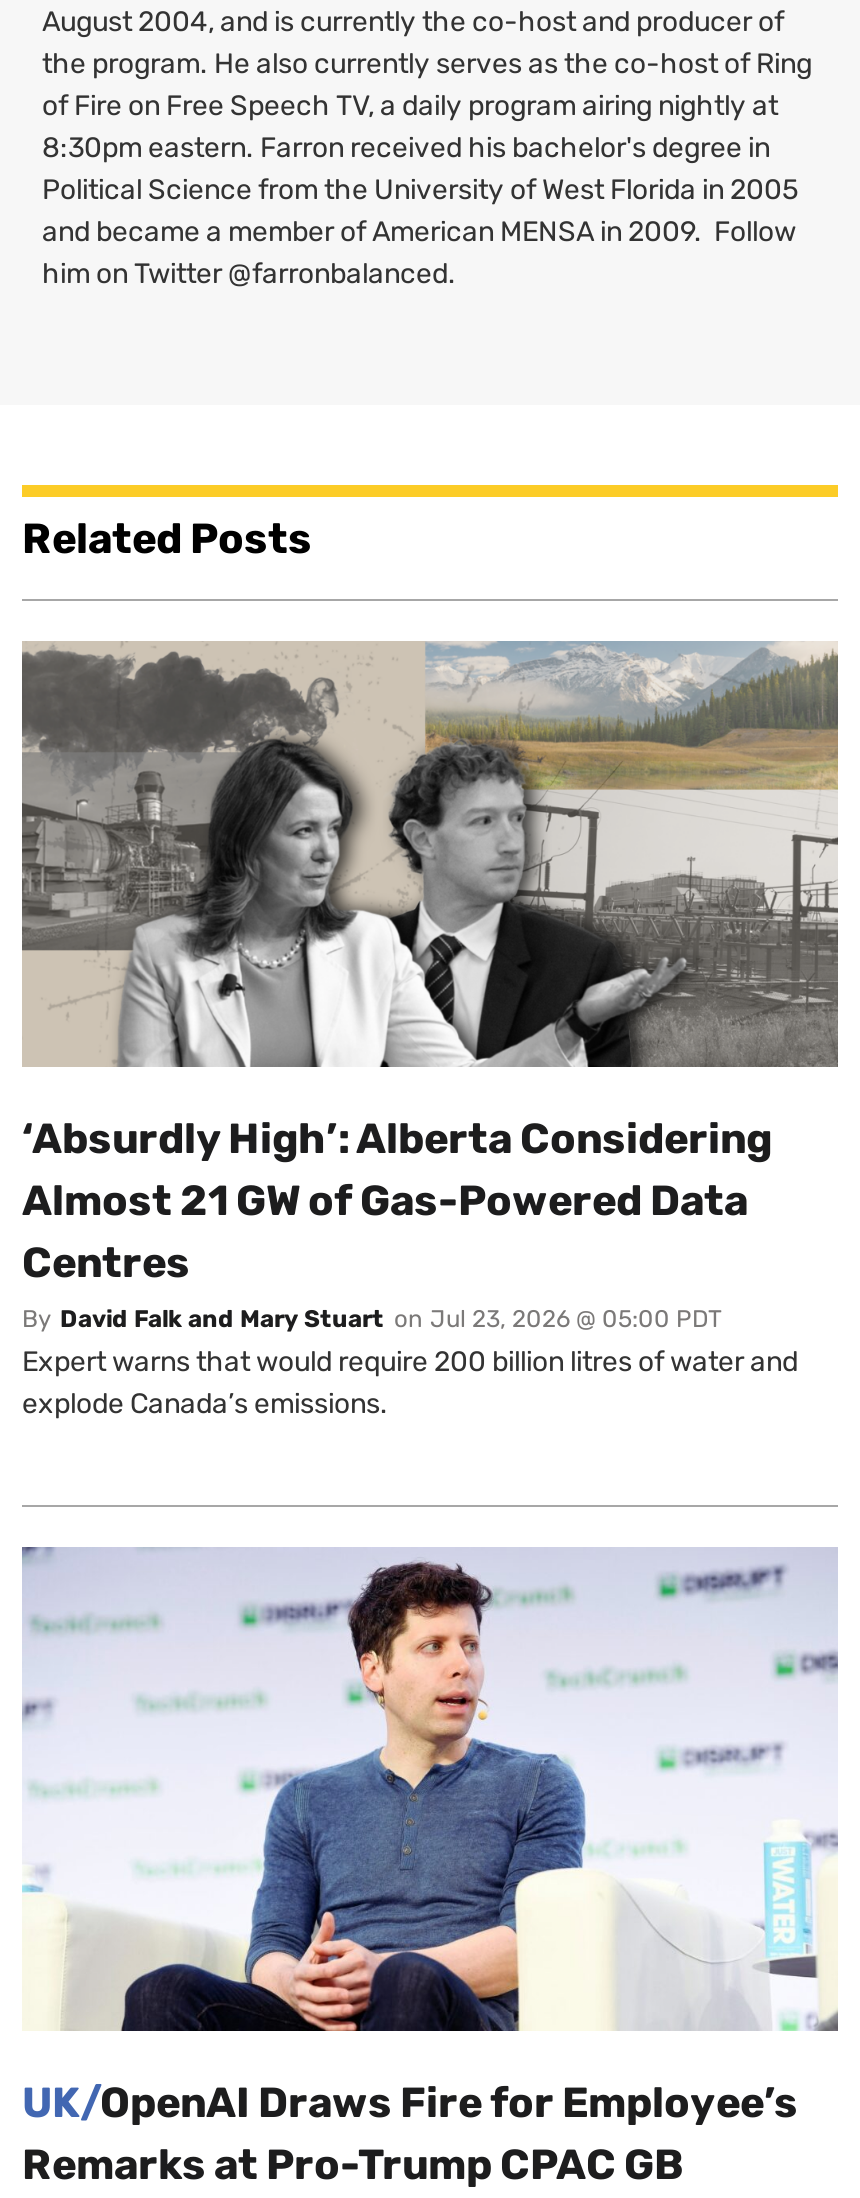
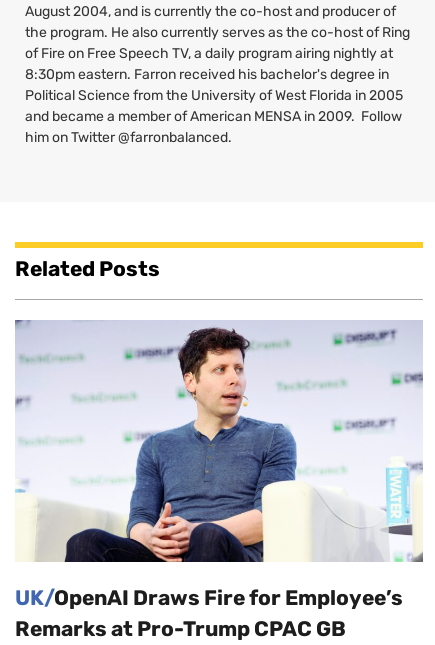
- [image]
- ‘Absurdly High’: Alberta Considering
- Almost 21 GW of Gas-Powered Data
- Centres
- By David Falk and Mary Stuart on Jul 23, 2026 @ 05:00 PDT
- Expert warns that would require 200 billion litres of water and
- explode Canada’s emissions.
